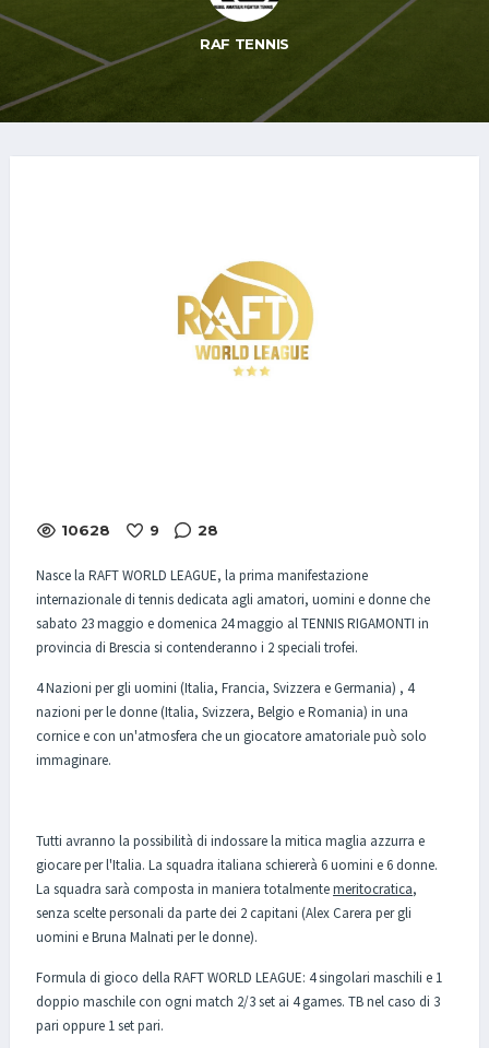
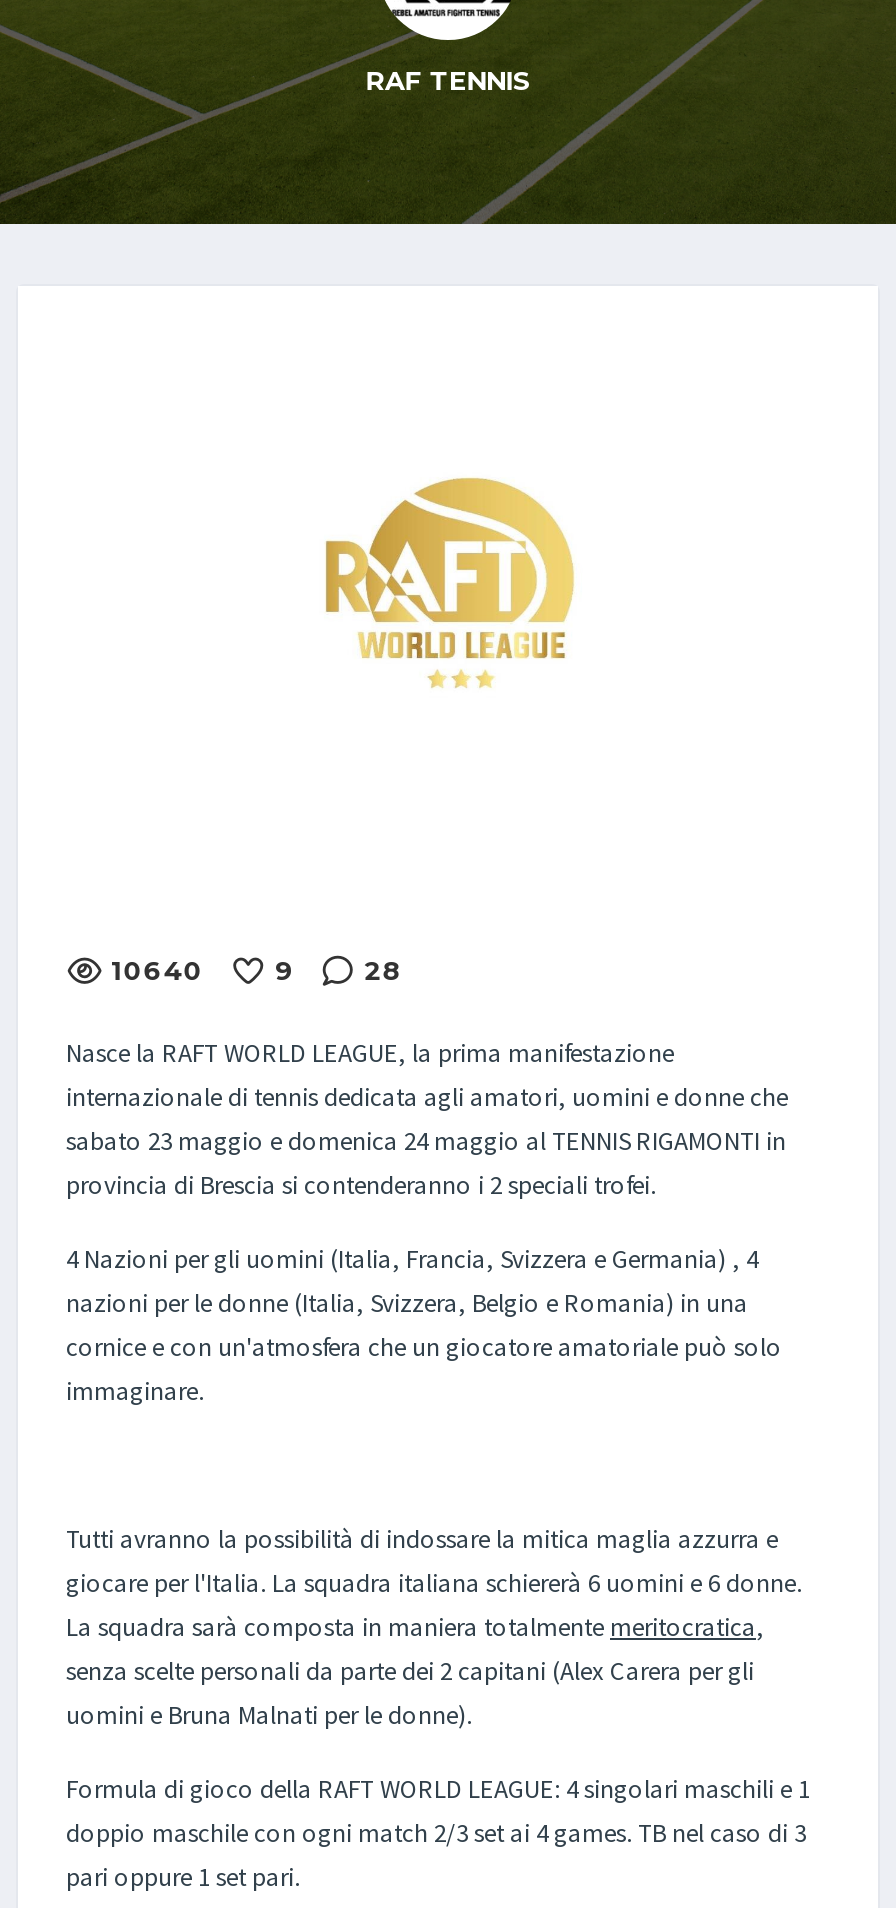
- 10628 9 28
+ 10640 9 28
